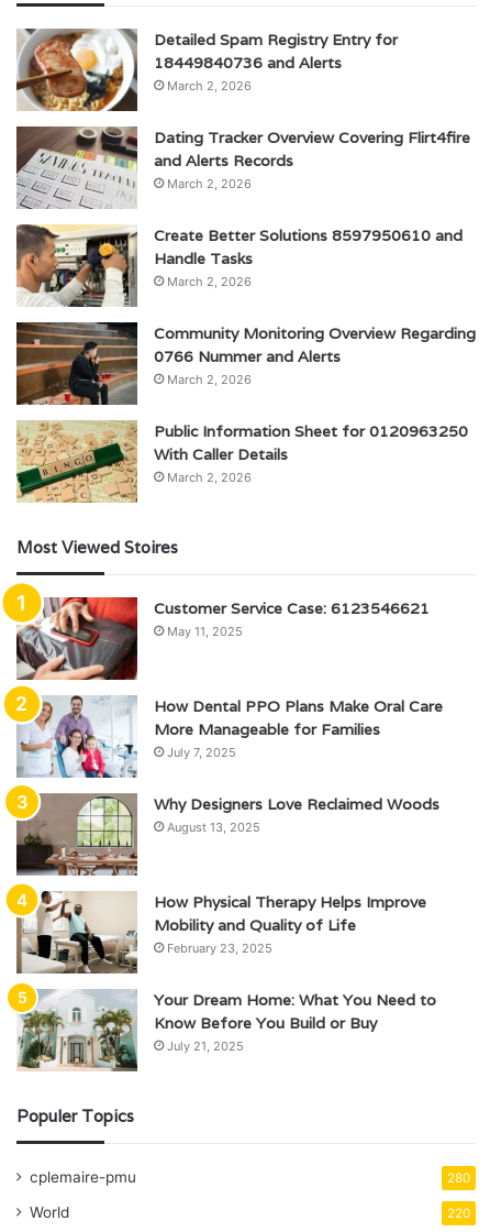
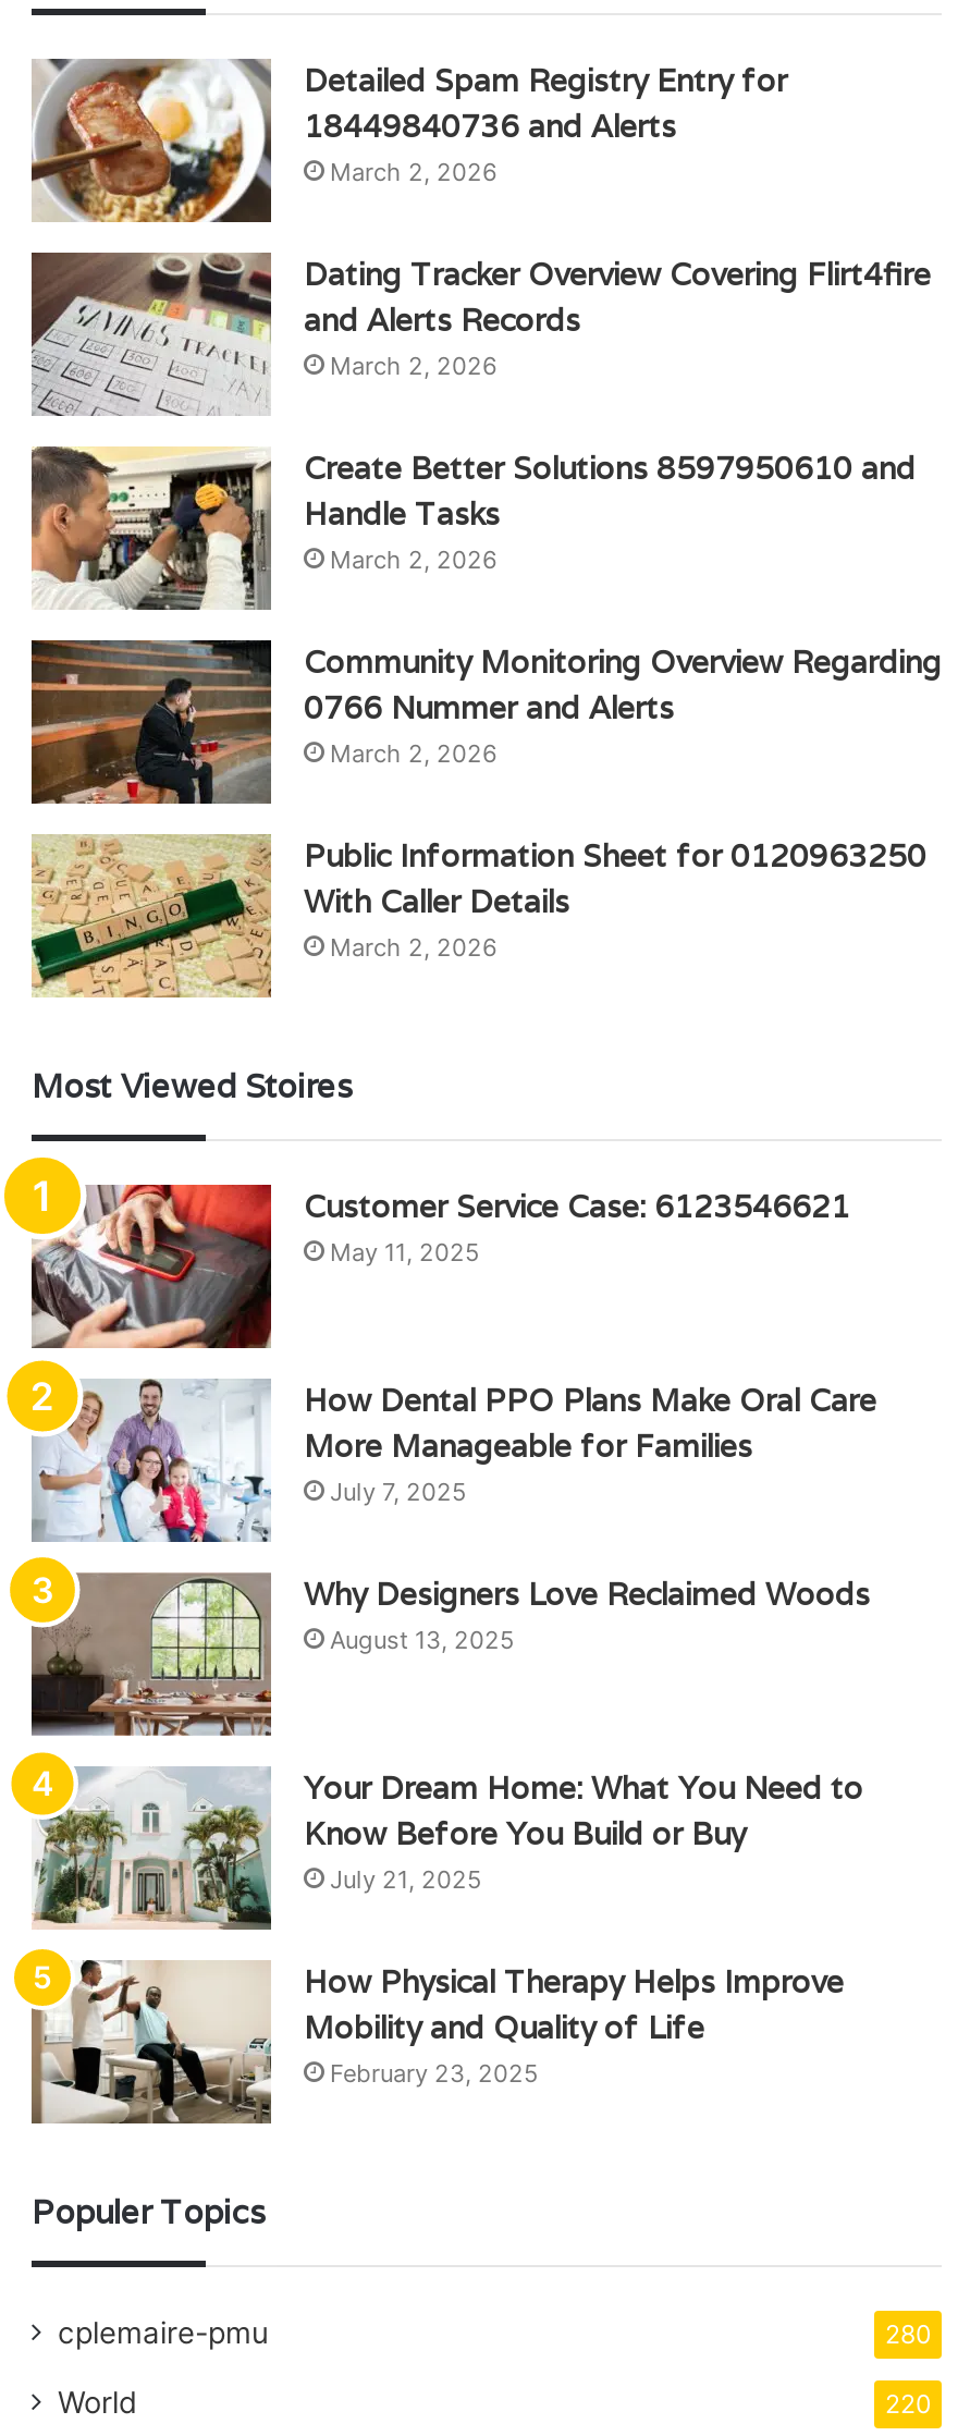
moved down: [image] | How Physical Therapy Helps Improve | Mobility and Quality of Life | February 23, 2025

moved up: [image] | Your Dream Home: What You Need to | Know Before You Build or Buy | July 21, 2025
